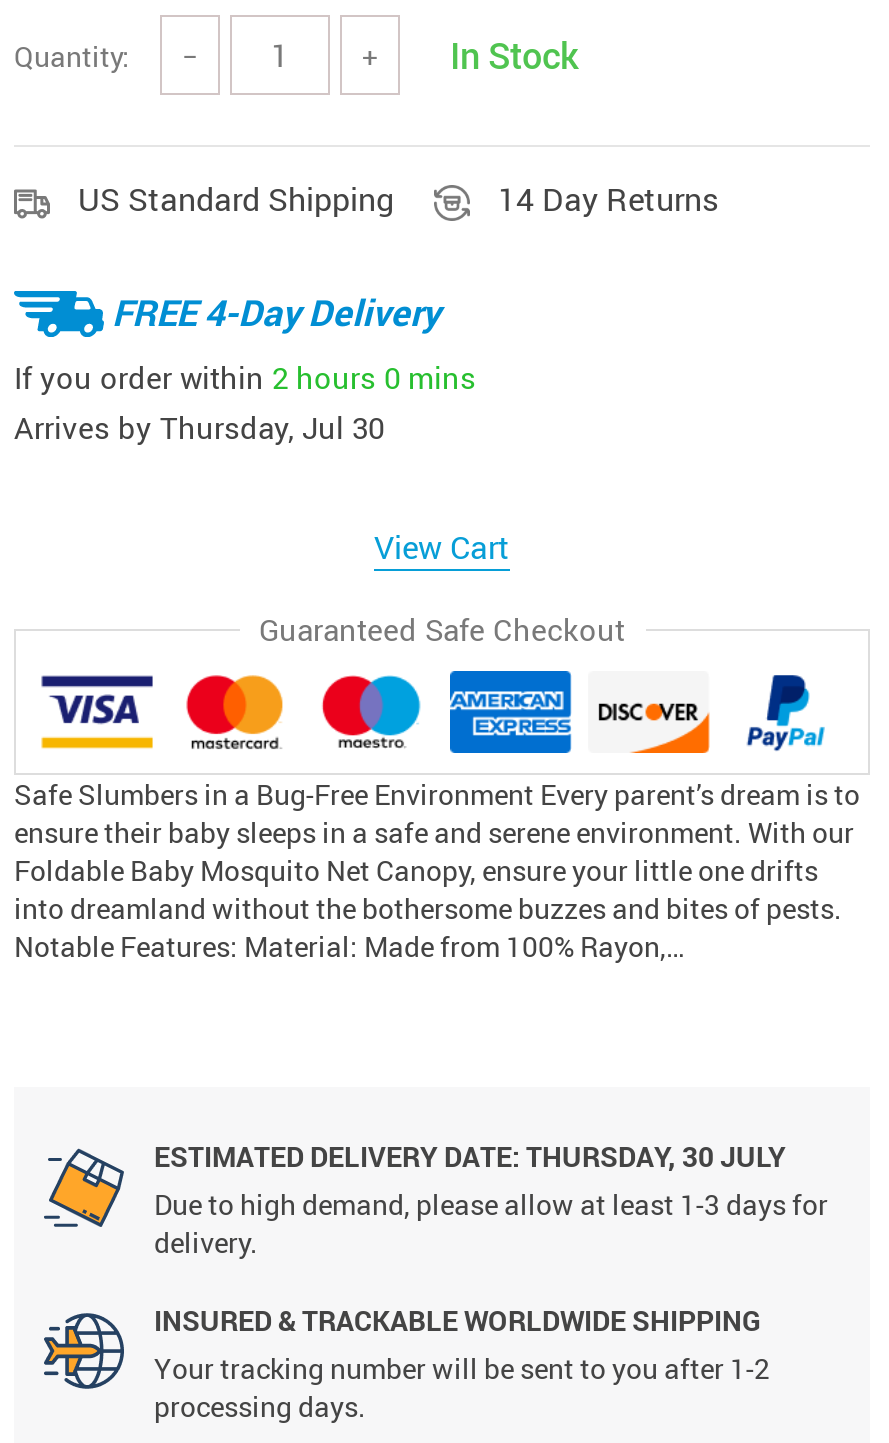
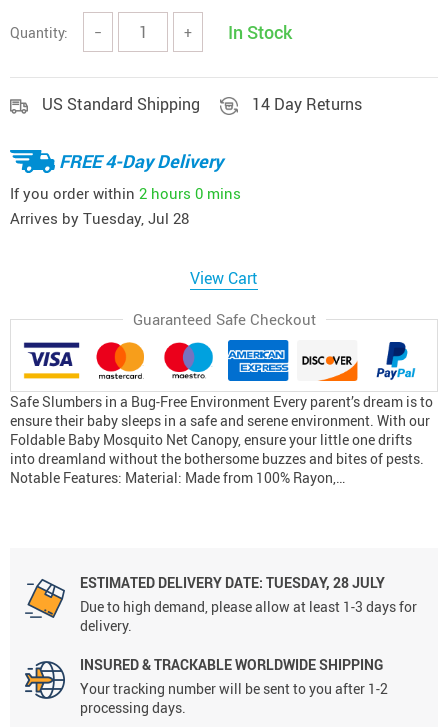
- Arrives by Thursday, Jul 30
+ Arrives by Tuesday, Jul 28

- ESTIMATED DELIVERY DATE: THURSDAY, 30 JULY
+ ESTIMATED DELIVERY DATE: TUESDAY, 28 JULY
